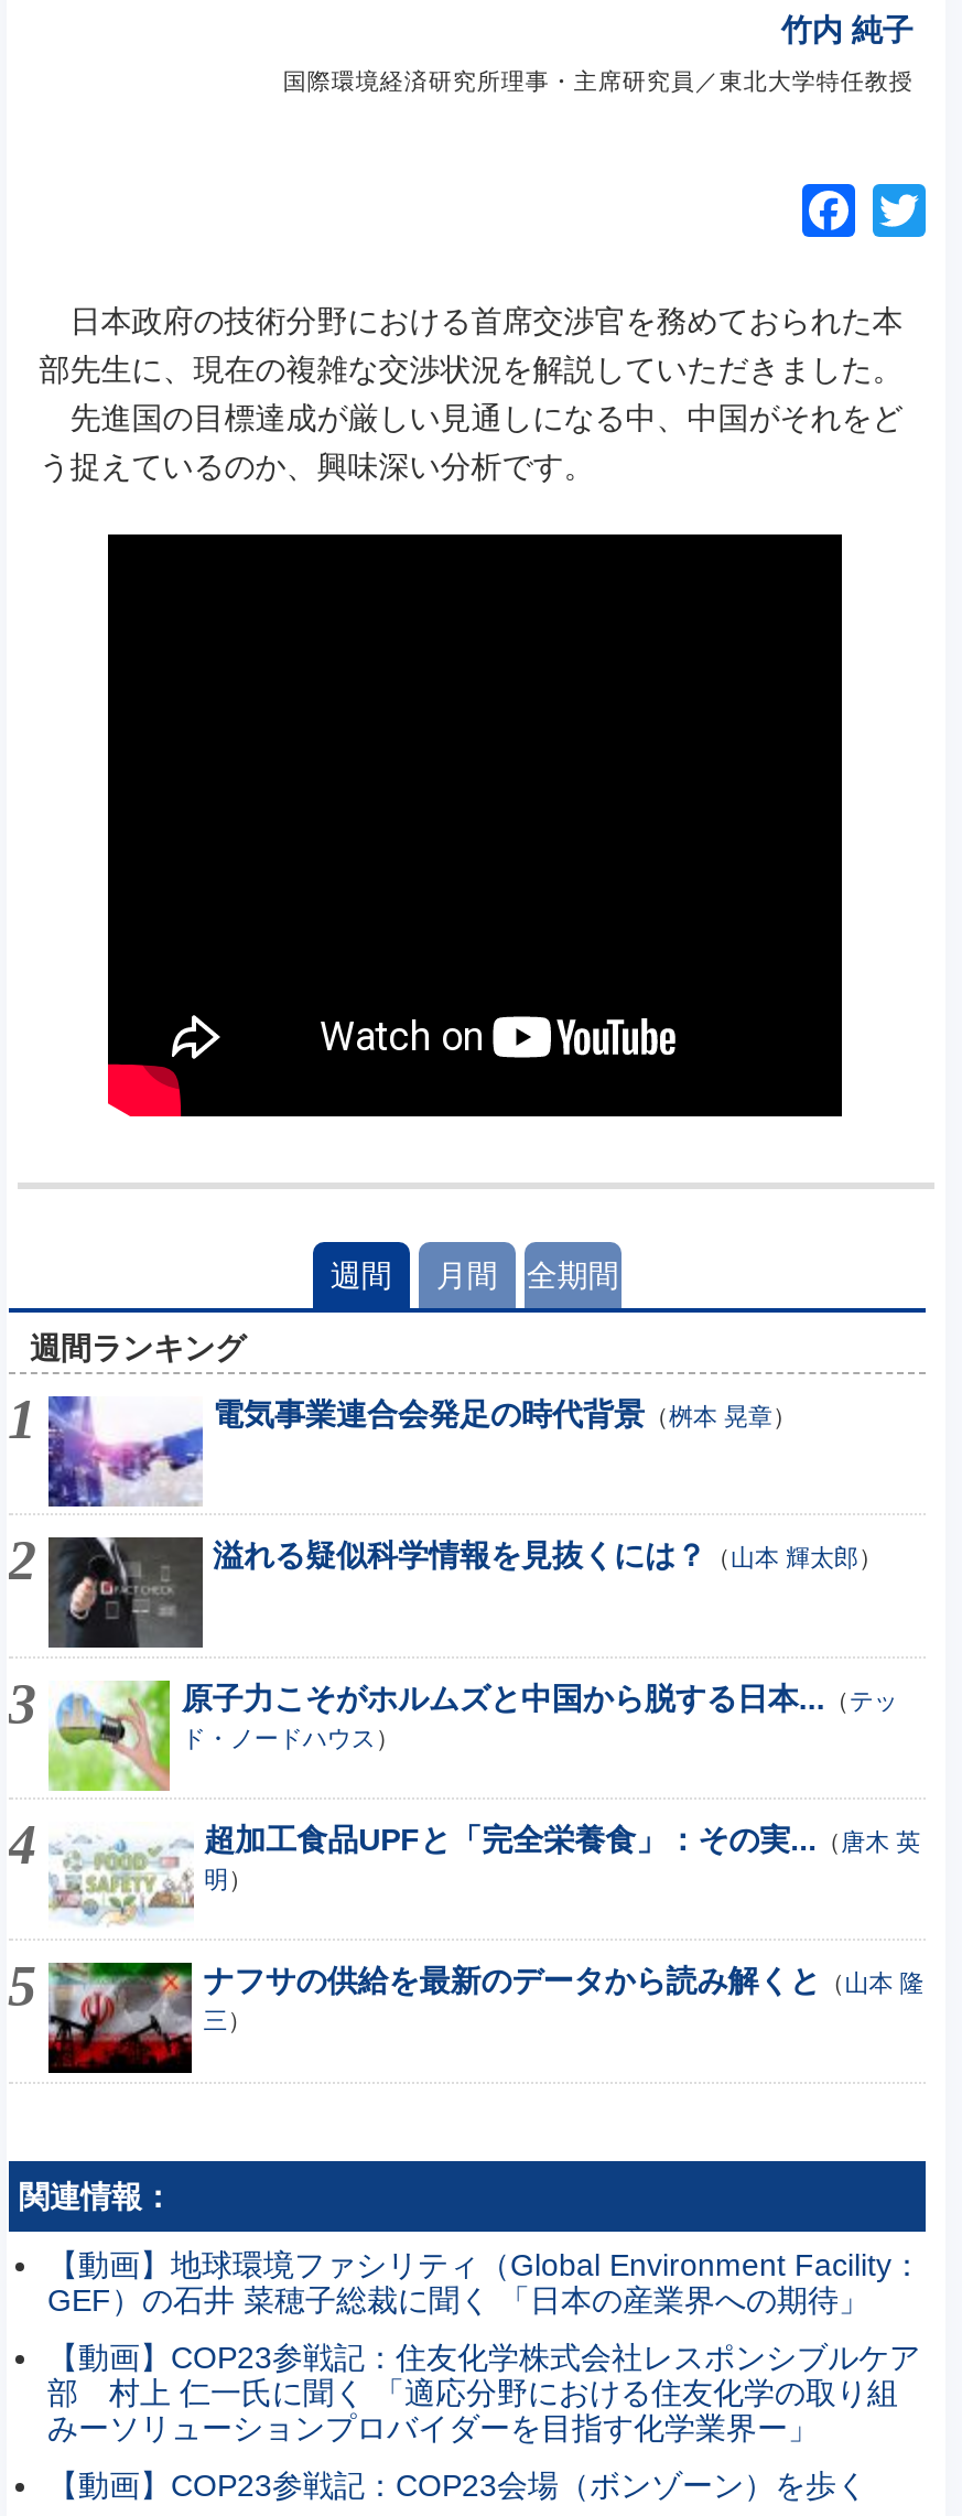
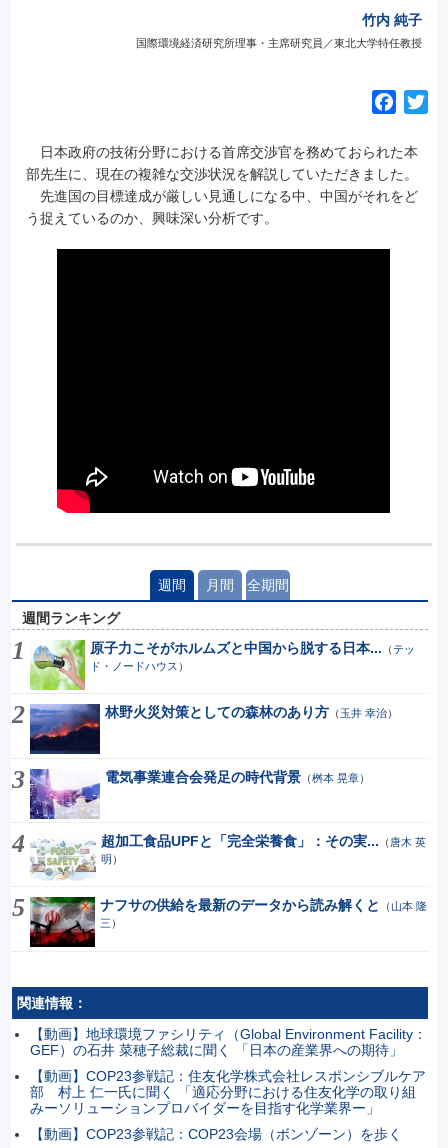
moved down: [image] | 電気事業連合会発足の時代背景（桝本 晃章）

- [image]
+ [image]

- 溢れる疑似科学情報を見抜くには？（山本 輝太郎）

moved up: [image] | 原子力こそがホルムズと中国から脱する日本...（テッ | ド・ノードハウス）

+ 林野火災対策としての森林のあり方（玉井 幸治）
